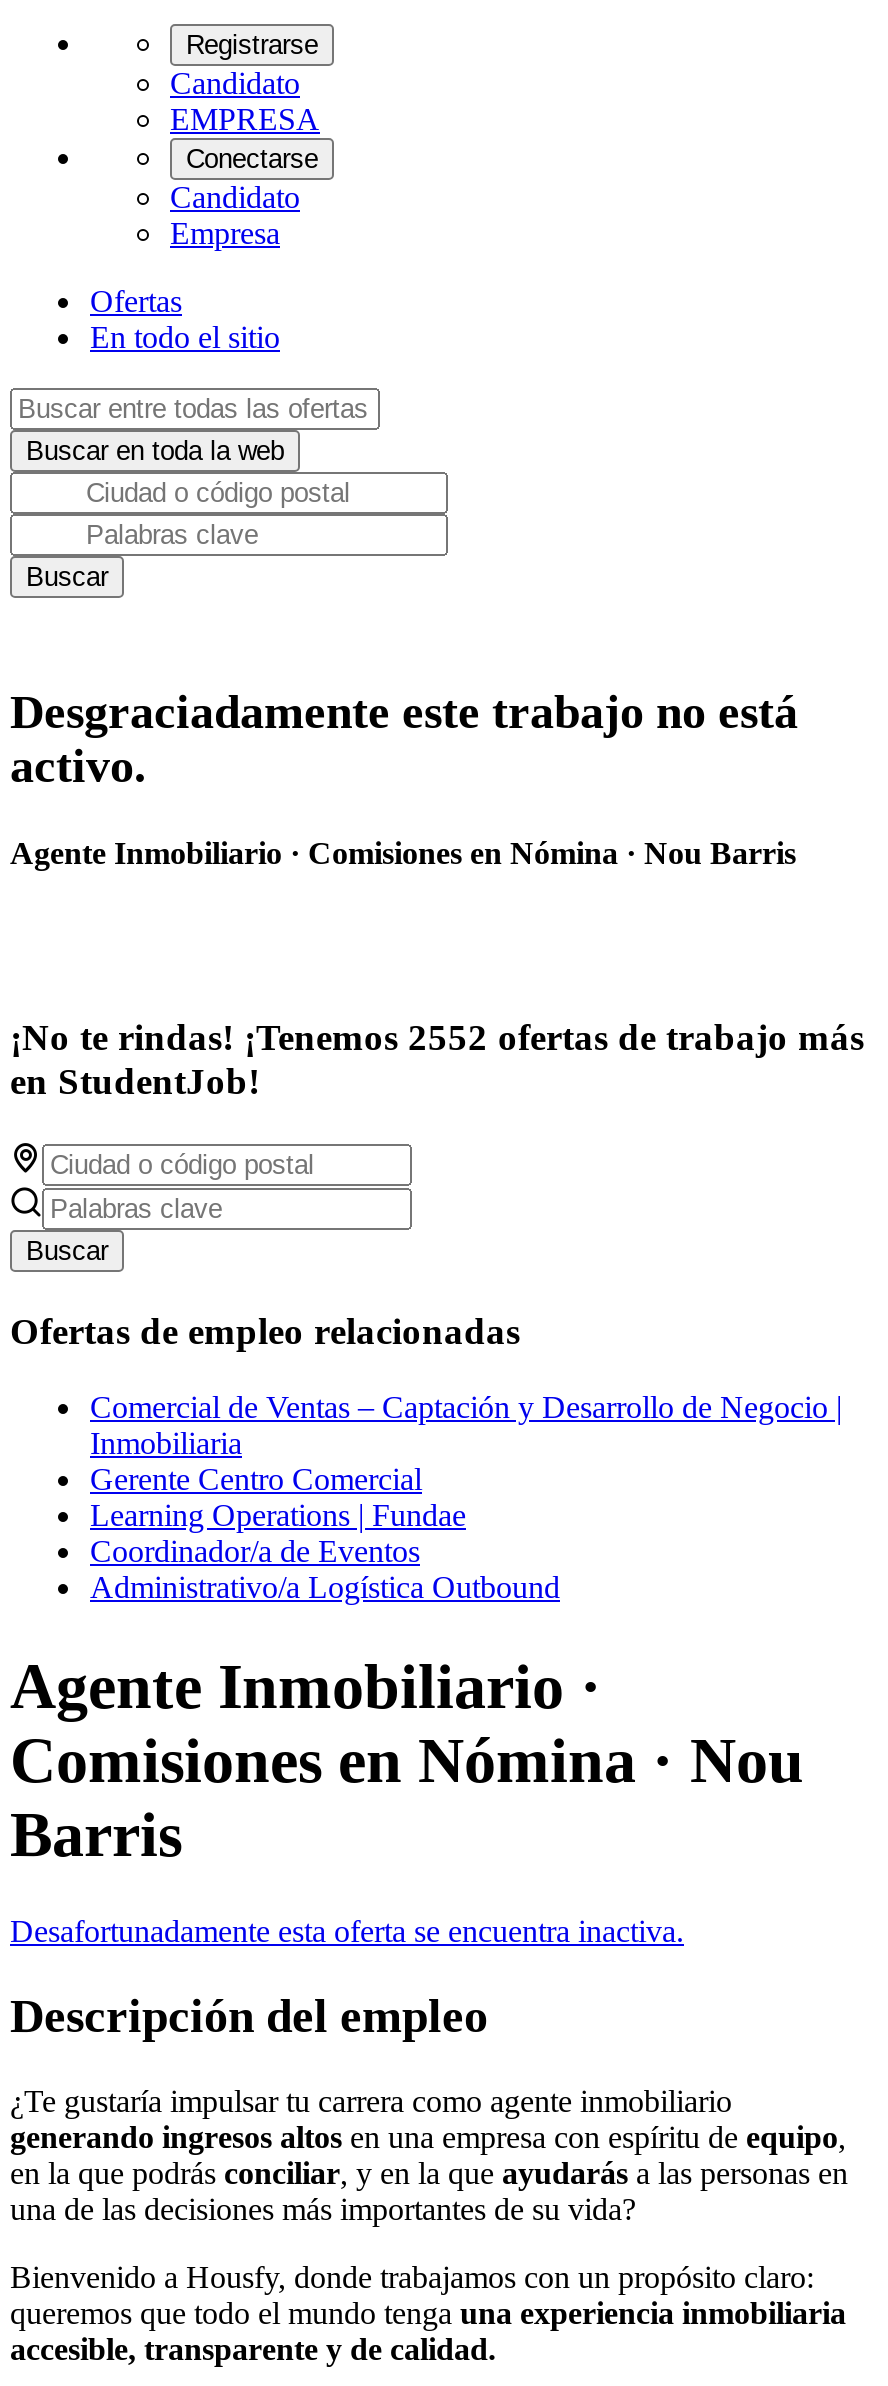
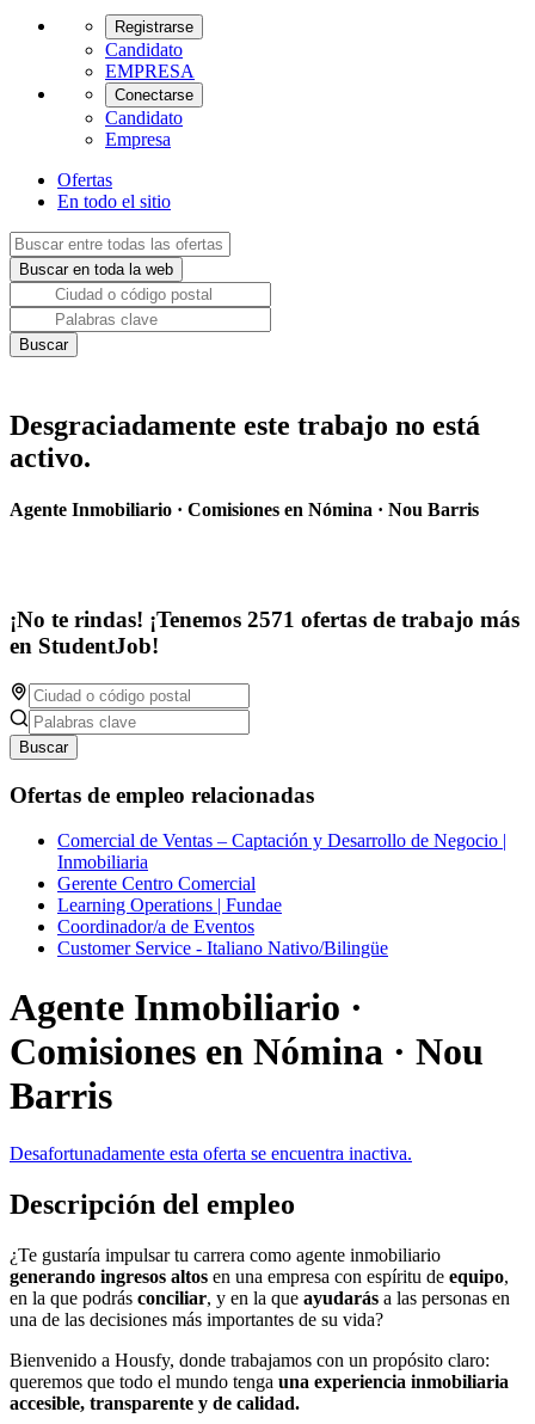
- ¡No te rindas! ¡Tenemos 2552 ofertas de trabajo más
+ ¡No te rindas! ¡Tenemos 2571 ofertas de trabajo más

- Administrativo/a Logística Outbound
+ Customer Service - Italiano Nativo/Bilingüe
